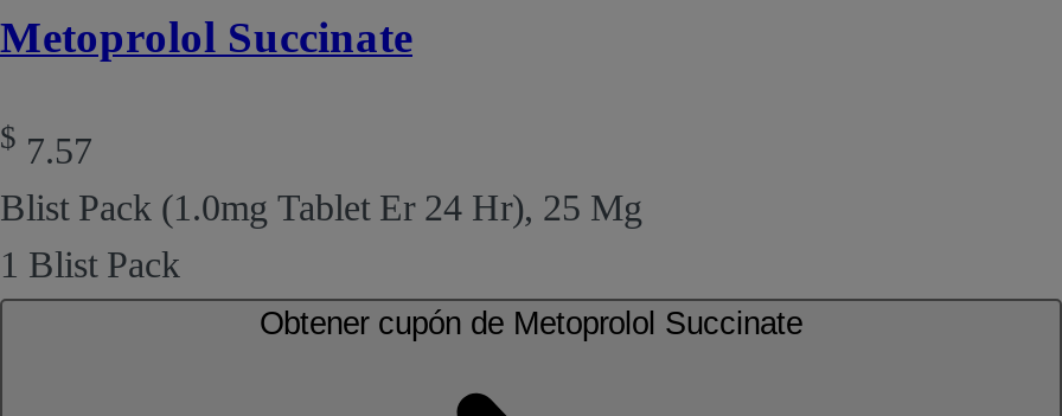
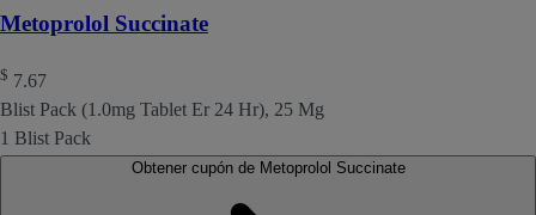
- $7.57
+ $7.67
